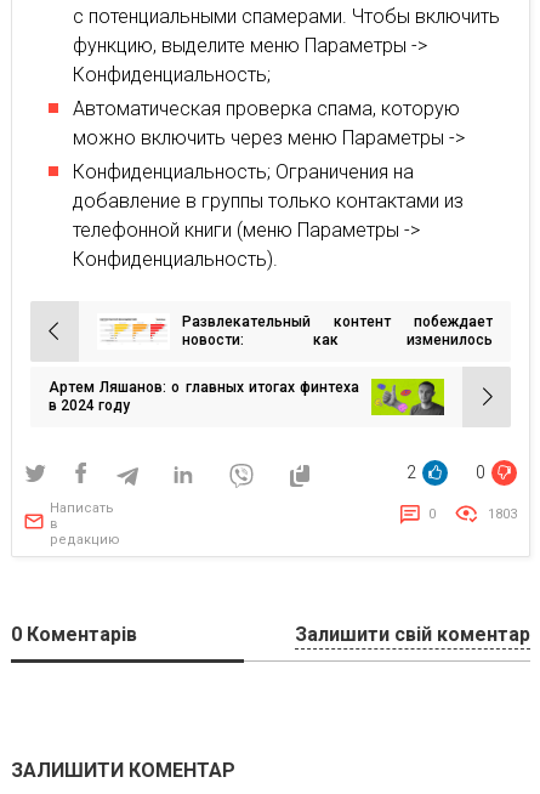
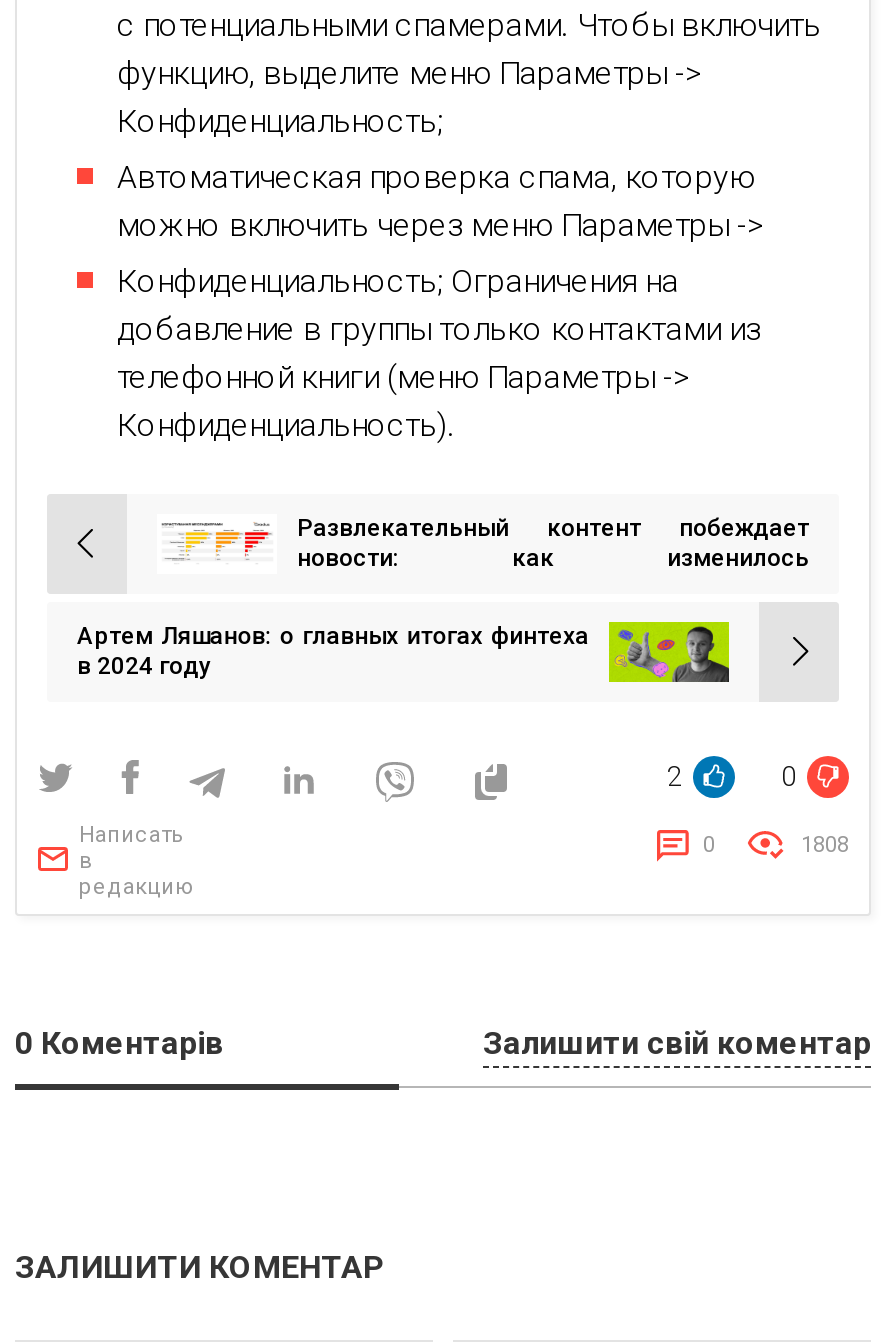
- 1803
+ 1808
